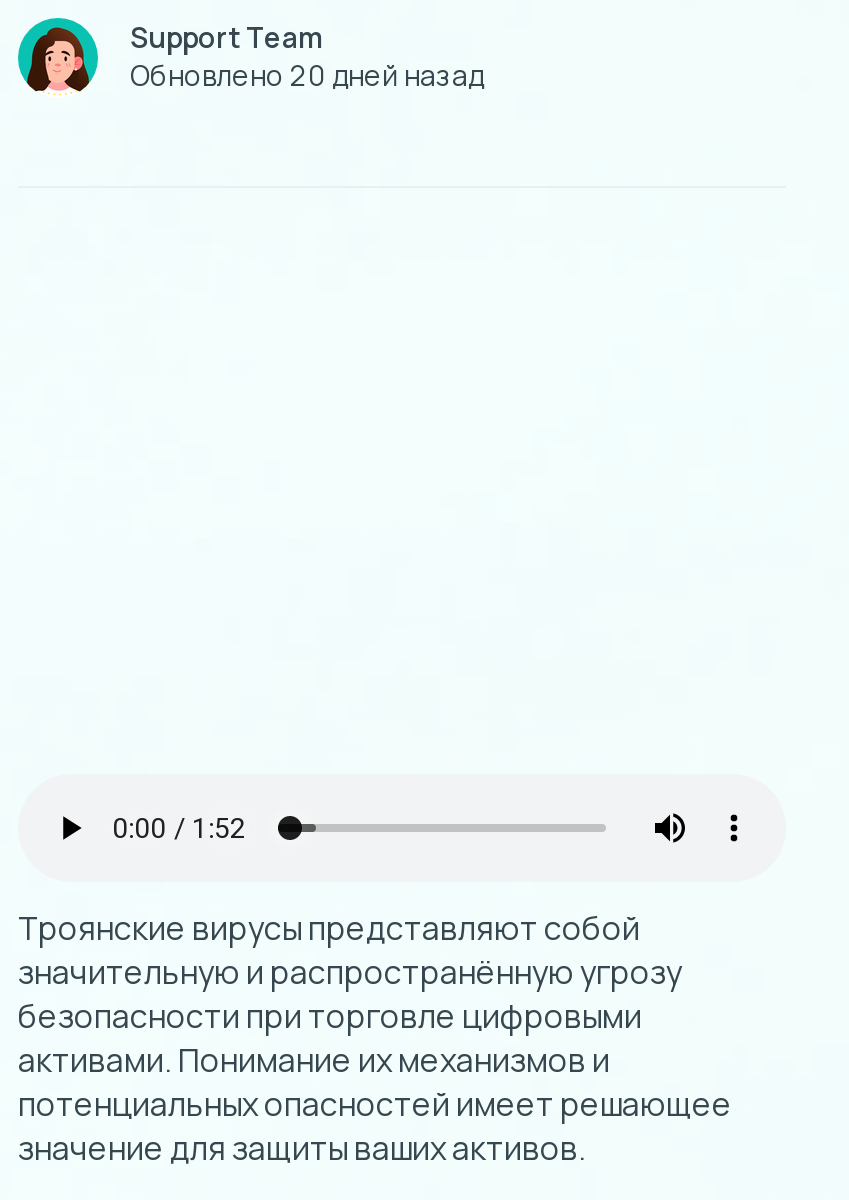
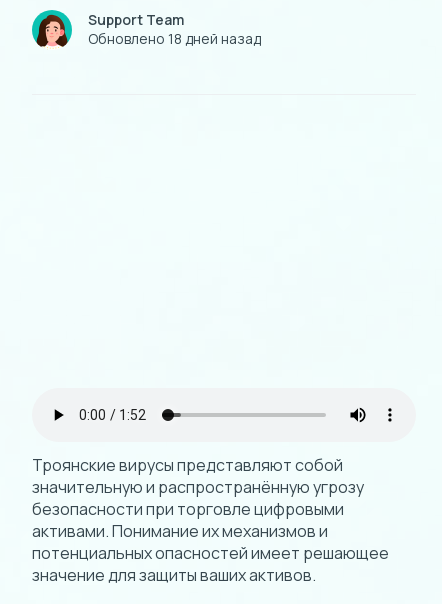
- Обновлено 20 дней назад
+ Обновлено 18 дней назад
